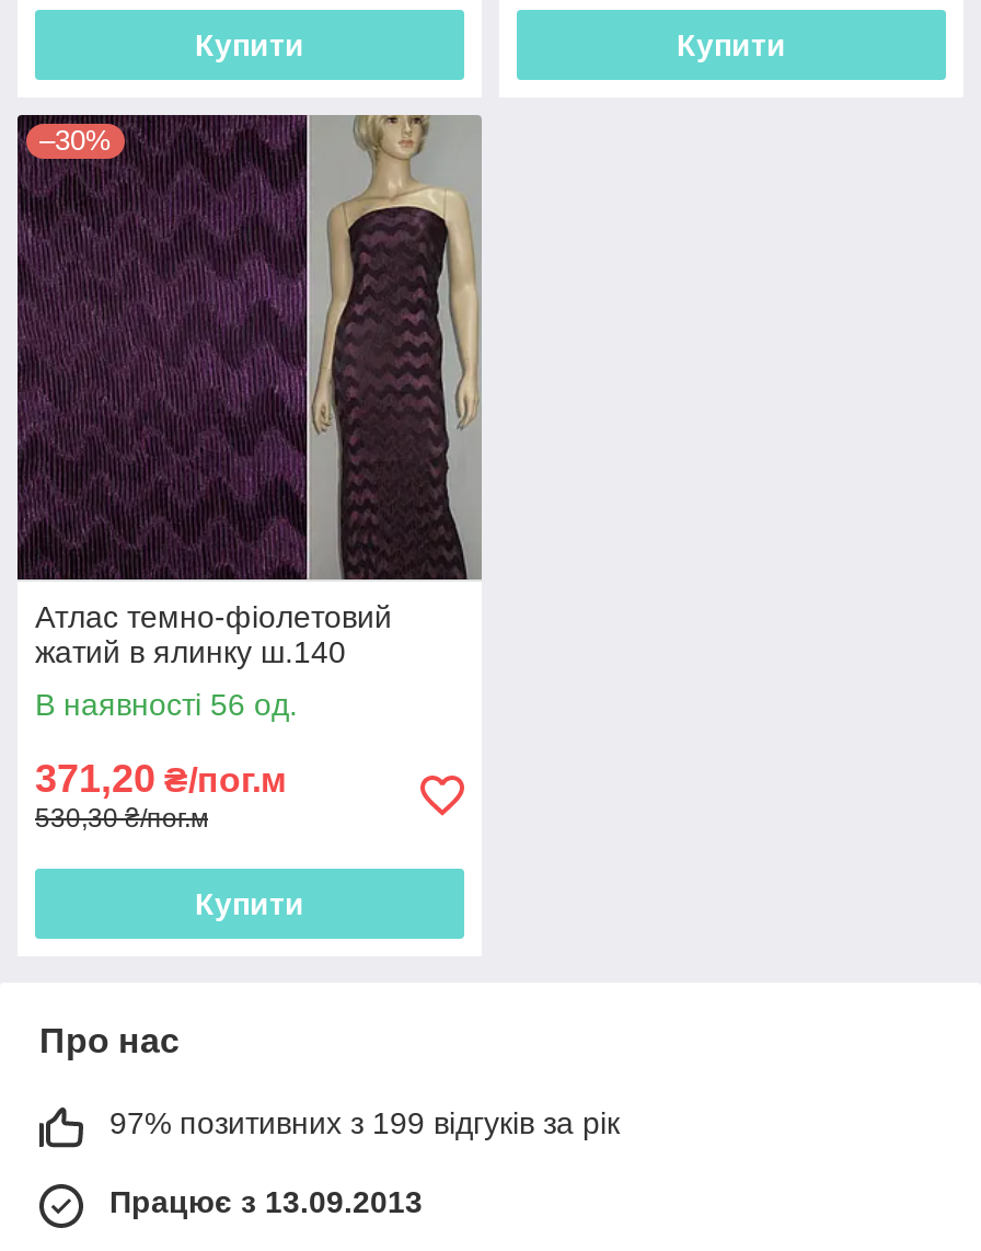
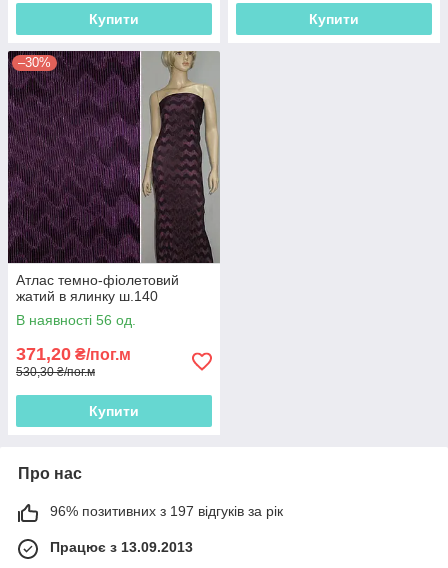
- 97% позитивних з 199 відгуків за рік
+ 96% позитивних з 197 відгуків за рік
